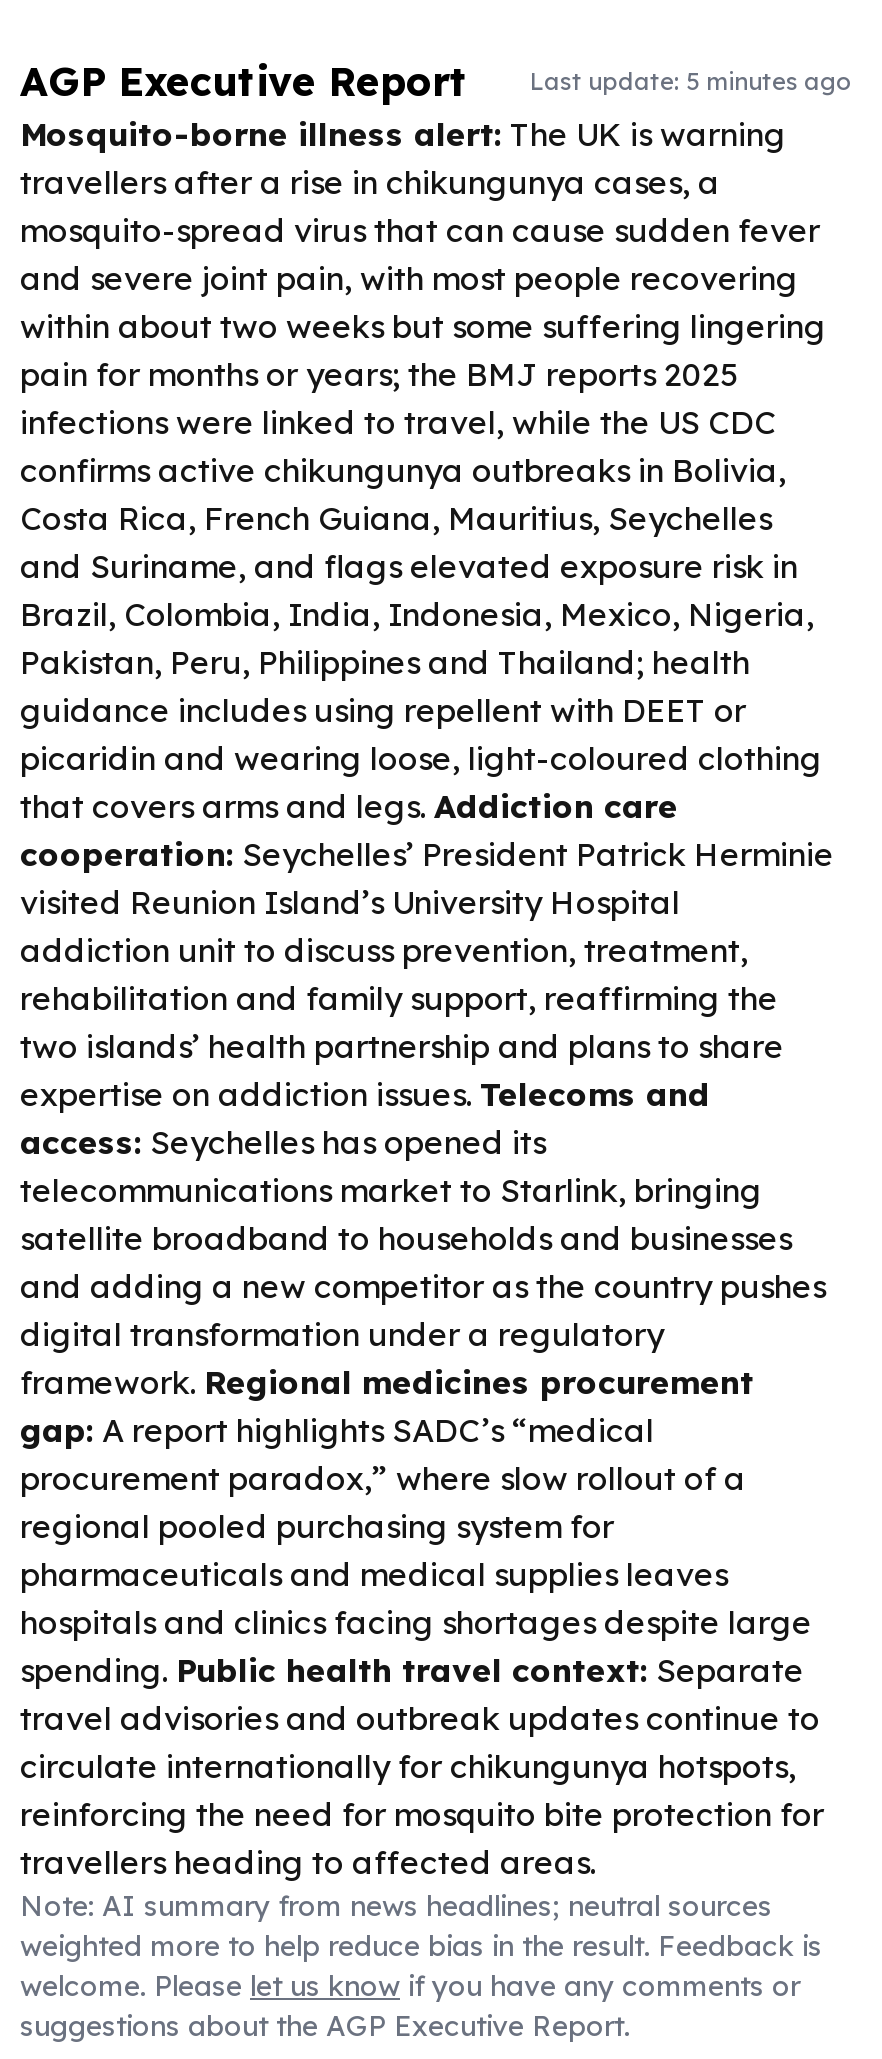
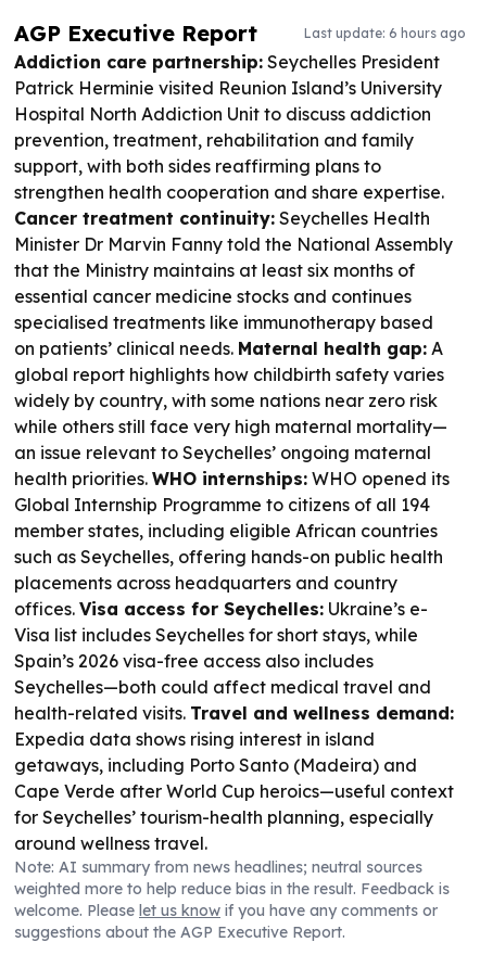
- Last update: 5 minutes ago
- Mosquito-borne illness alert: The UK is warning
- travellers after a rise in chikungunya cases, a
- mosquito-spread virus that can cause sudden fever
- and severe joint pain, with most people recovering
- within about two weeks but some suffering lingering
- pain for months or years; the BMJ reports 2025
- infections were linked to travel, while the US CDC
- confirms active chikungunya outbreaks in Bolivia,
- Costa Rica, French Guiana, Mauritius, Seychelles
- and Suriname, and flags elevated exposure risk in
- Brazil, Colombia, India, Indonesia, Mexico, Nigeria,
- Pakistan, Peru, Philippines and Thailand; health
- guidance includes using repellent with DEET or
- picaridin and wearing loose, light-coloured clothing
- that covers arms and legs. Addiction care
- cooperation: Seychelles’ President Patrick Herminie
- visited Reunion Island’s University Hospital
- addiction unit to discuss prevention, treatment,
- rehabilitation and family support, reaffirming the
- two islands’ health partnership and plans to share
- expertise on addiction issues. Telecoms and
- access: Seychelles has opened its
- telecommunications market to Starlink, bringing
- satellite broadband to households and businesses
- and adding a new competitor as the country pushes
- digital transformation under a regulatory
- framework. Regional medicines procurement
- gap: A report highlights SADC’s “medical
- procurement paradox,” where slow rollout of a
- regional pooled purchasing system for
- pharmaceuticals and medical supplies leaves
- hospitals and clinics facing shortages despite large
- spending. Public health travel context: Separate
- travel advisories and outbreak updates continue to
- circulate internationally for chikungunya hotspots,
- reinforcing the need for mosquito bite protection for
- travellers heading to affected areas.
+ Last update: 6 hours ago
+ Addiction care partnership: Seychelles President
+ Patrick Herminie visited Reunion Island’s University
+ Hospital North Addiction Unit to discuss addiction
+ prevention, treatment, rehabilitation and family
+ support, with both sides reaffirming plans to
+ strengthen health cooperation and share expertise.
+ Cancer treatment continuity: Seychelles Health
+ Minister Dr Marvin Fanny told the National Assembly
+ that the Ministry maintains at least six months of
+ essential cancer medicine stocks and continues
+ specialised treatments like immunotherapy based
+ on patients’ clinical needs. Maternal health gap: A
+ global report highlights how childbirth safety varies
+ widely by country, with some nations near zero risk
+ while others still face very high maternal mortality—
+ an issue relevant to Seychelles’ ongoing maternal
+ health priorities. WHO internships: WHO opened its
+ Global Internship Programme to citizens of all 194
+ member states, including eligible African countries
+ such as Seychelles, offering hands-on public health
+ placements across headquarters and country
+ offices. Visa access for Seychelles: Ukraine’s e-
+ Visa list includes Seychelles for short stays, while
+ Spain’s 2026 visa-free access also includes
+ Seychelles—both could affect medical travel and
+ health-related visits. Travel and wellness demand:
+ Expedia data shows rising interest in island
+ getaways, including Porto Santo (Madeira) and
+ Cape Verde after World Cup heroics—useful context
+ for Seychelles’ tourism-health planning, especially
+ around wellness travel.
